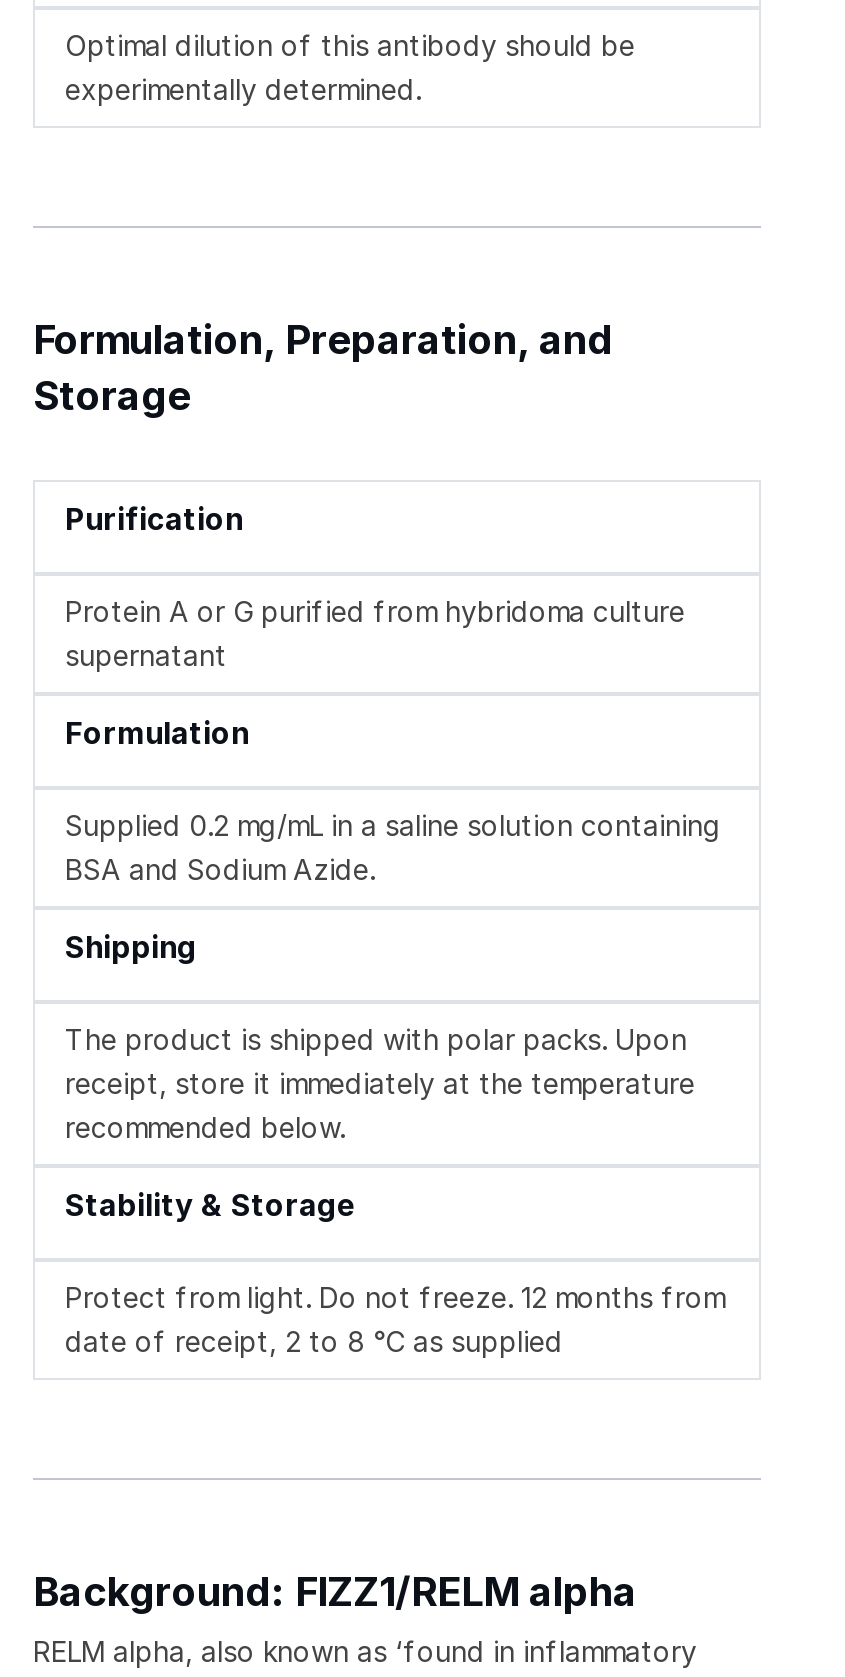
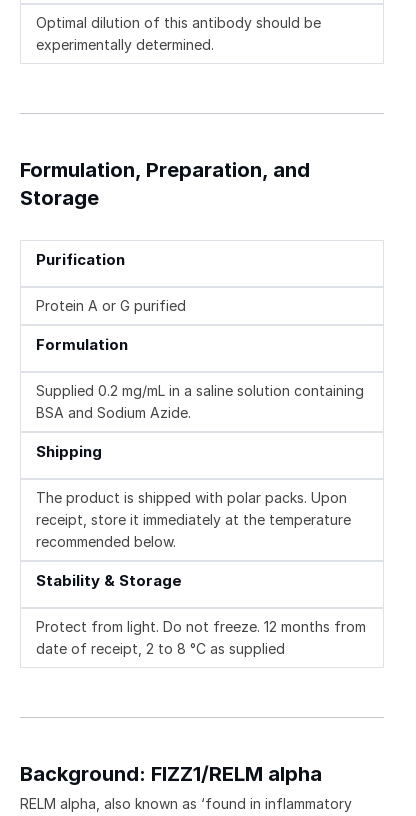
- Protein A or G purified from hybridoma culture
- supernatant
+ Protein A or G purified
